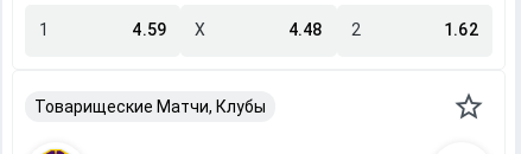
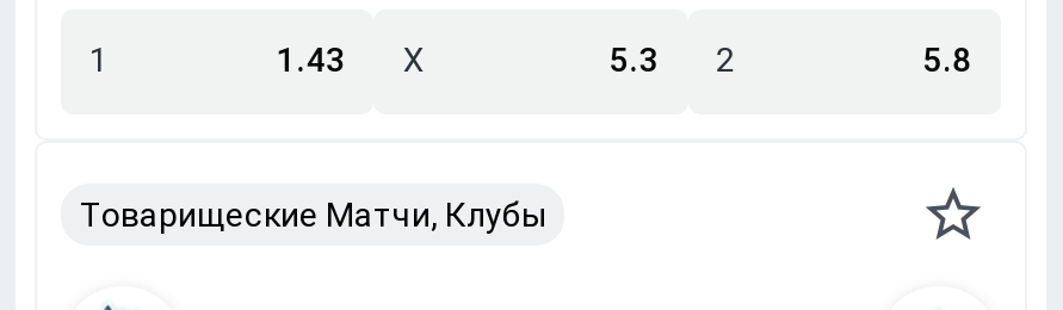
- 4.59 X
+ 1.43 X

- 4.48 2
+ 5.3 2

- 1.62
+ 5.8
